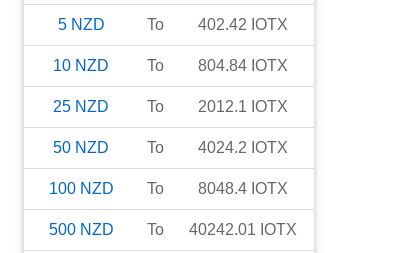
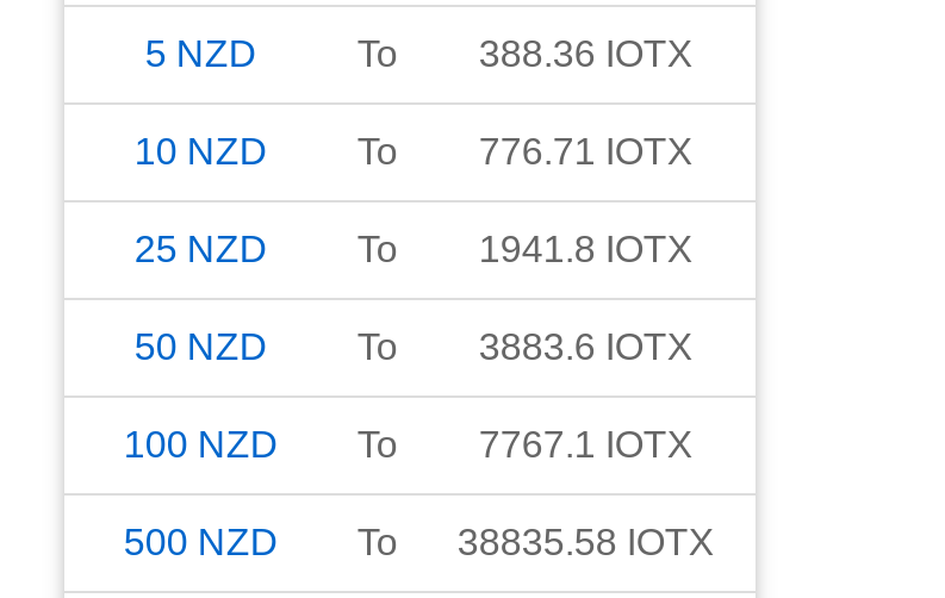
- To 402.42 IOTX
+ To 388.36 IOTX

- To 804.84 IOTX
+ To 776.71 IOTX

- To 2012.1 IOTX
+ To 1941.8 IOTX

- To 4024.2 IOTX
+ To 3883.6 IOTX

- 100 NZD To 8048.4 IOTX
+ 100 NZD To 7767.1 IOTX

- 500 NZD To 40242.01 IOTX
+ 500 NZD To 38835.58 IOTX
